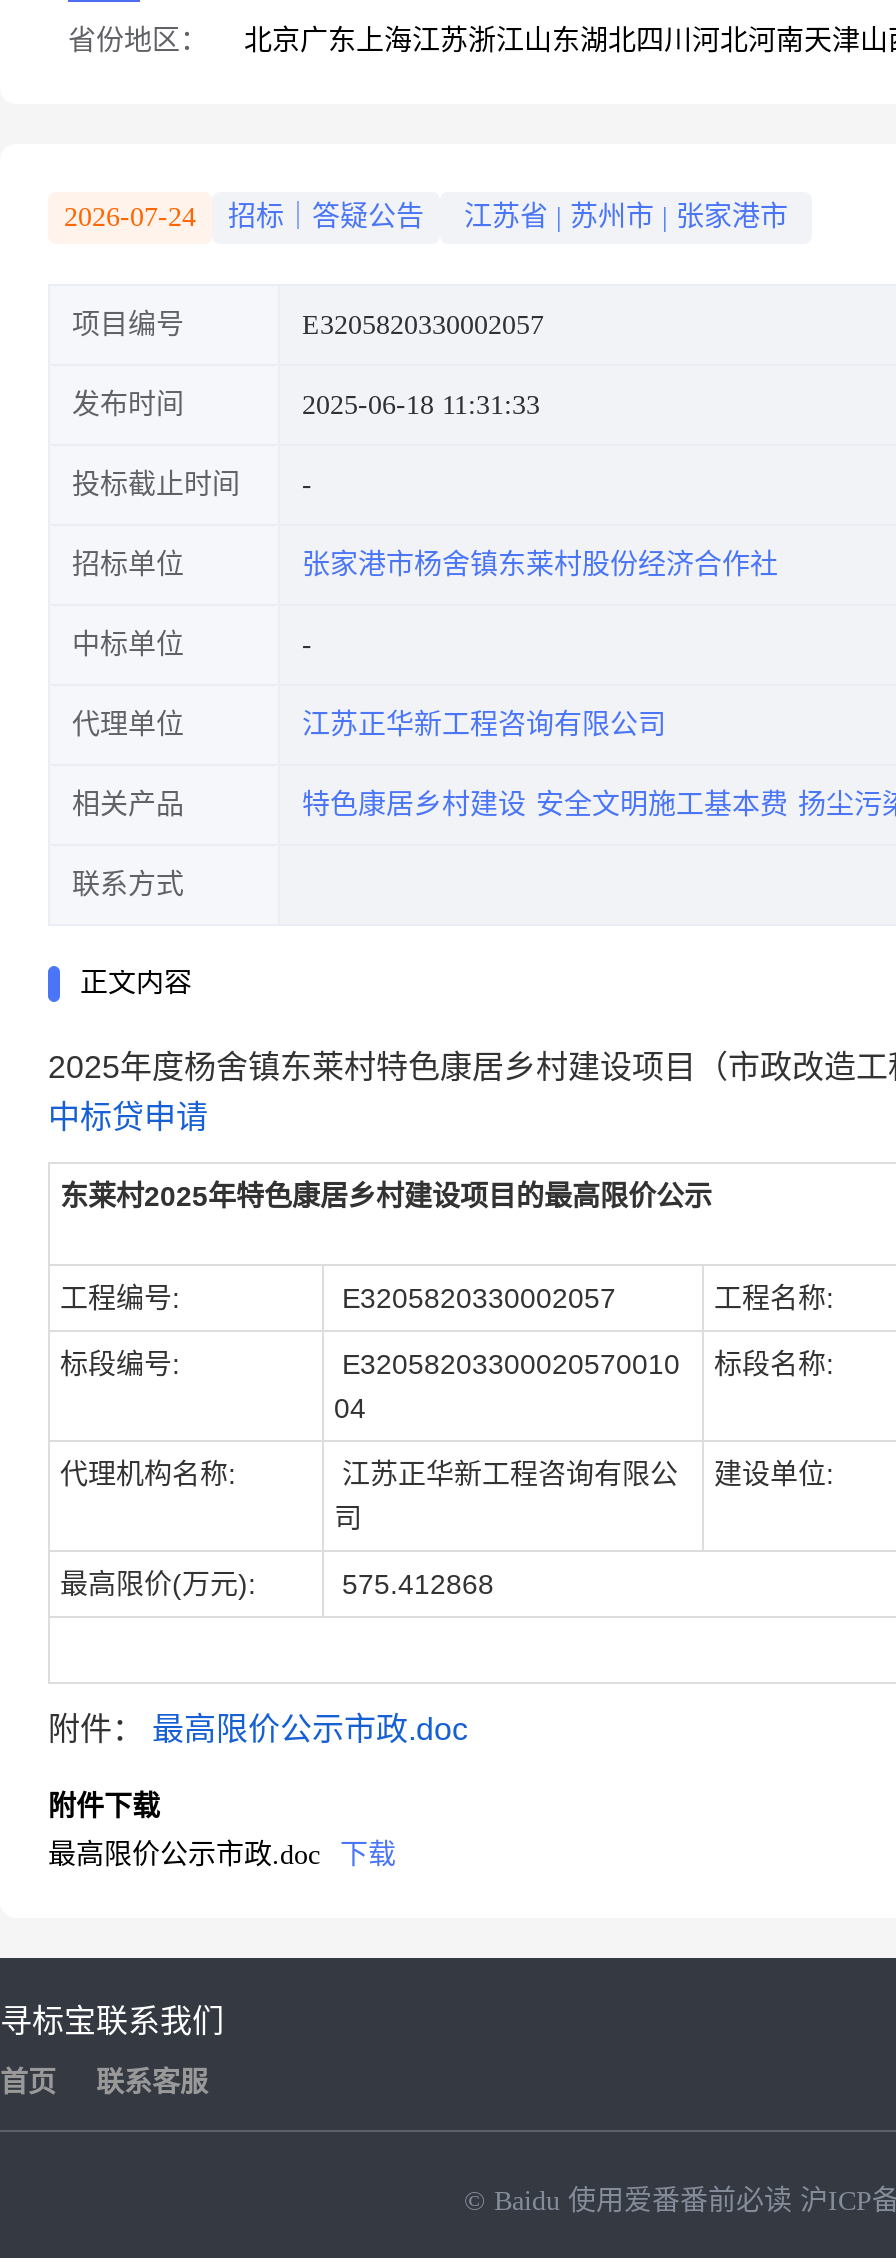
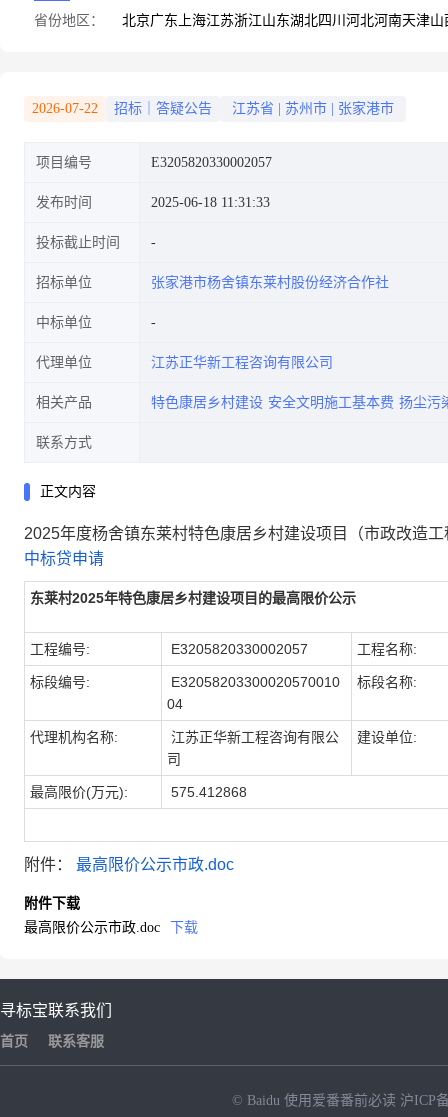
- 2026-07-24
+ 2026-07-22
